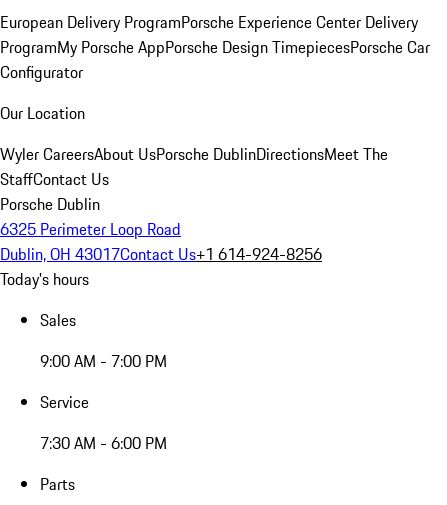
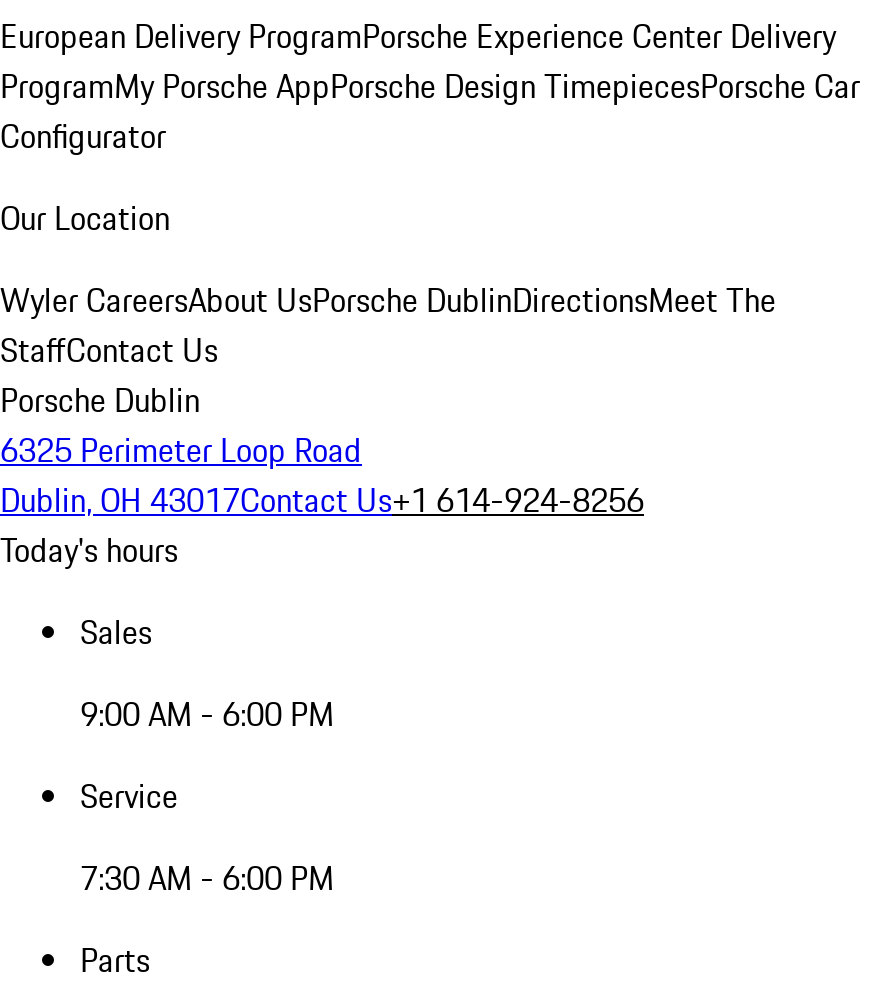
- 9:00 AM - 7:00 PM
+ 9:00 AM - 6:00 PM
